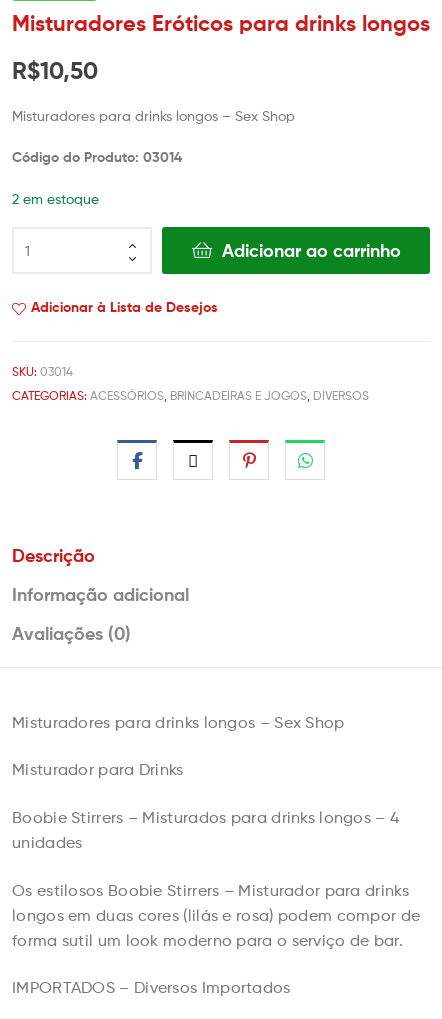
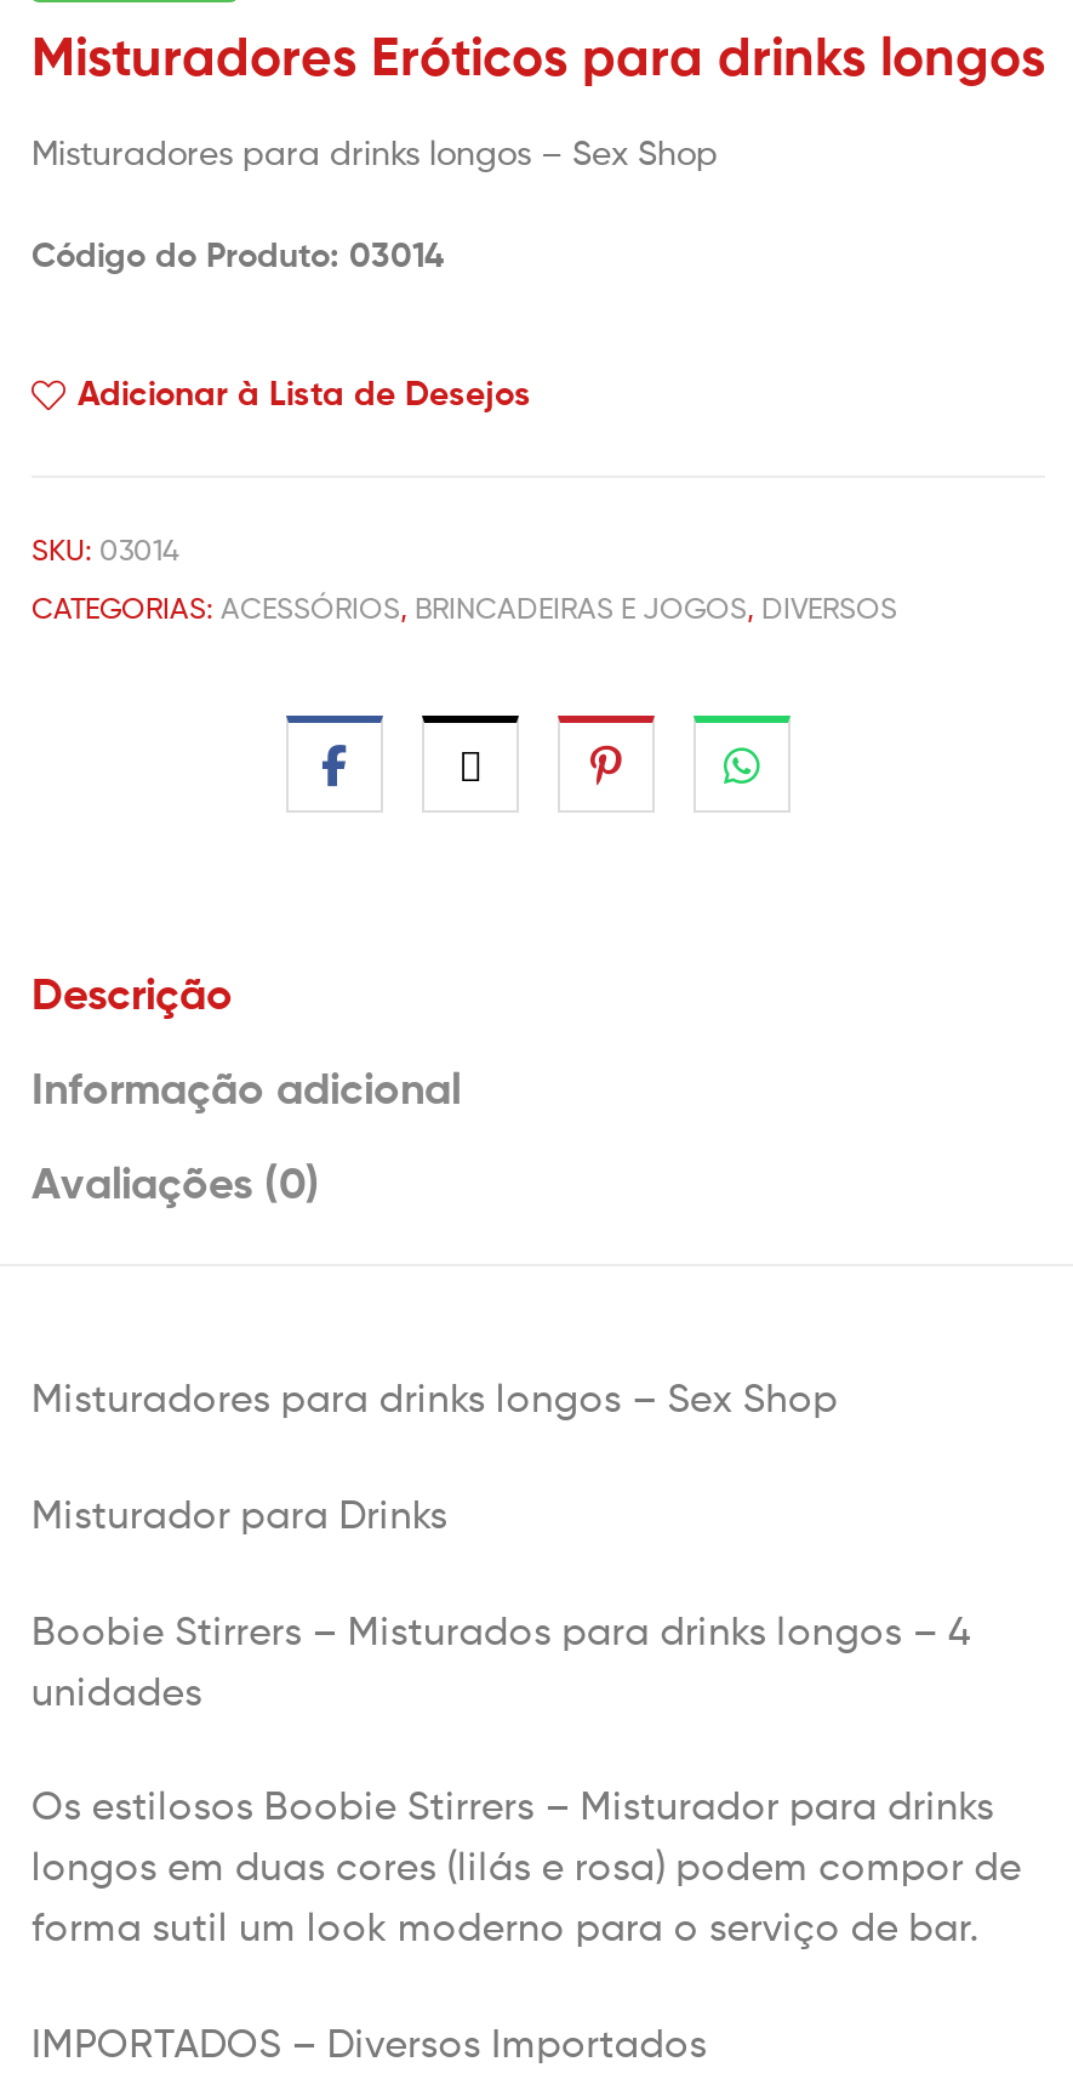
- R$10,50

- 2 em estoque
- Adicionar ao carrinho
